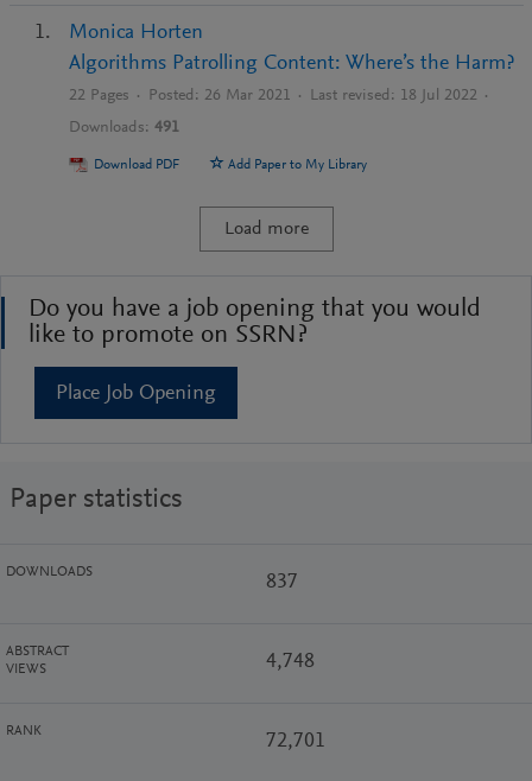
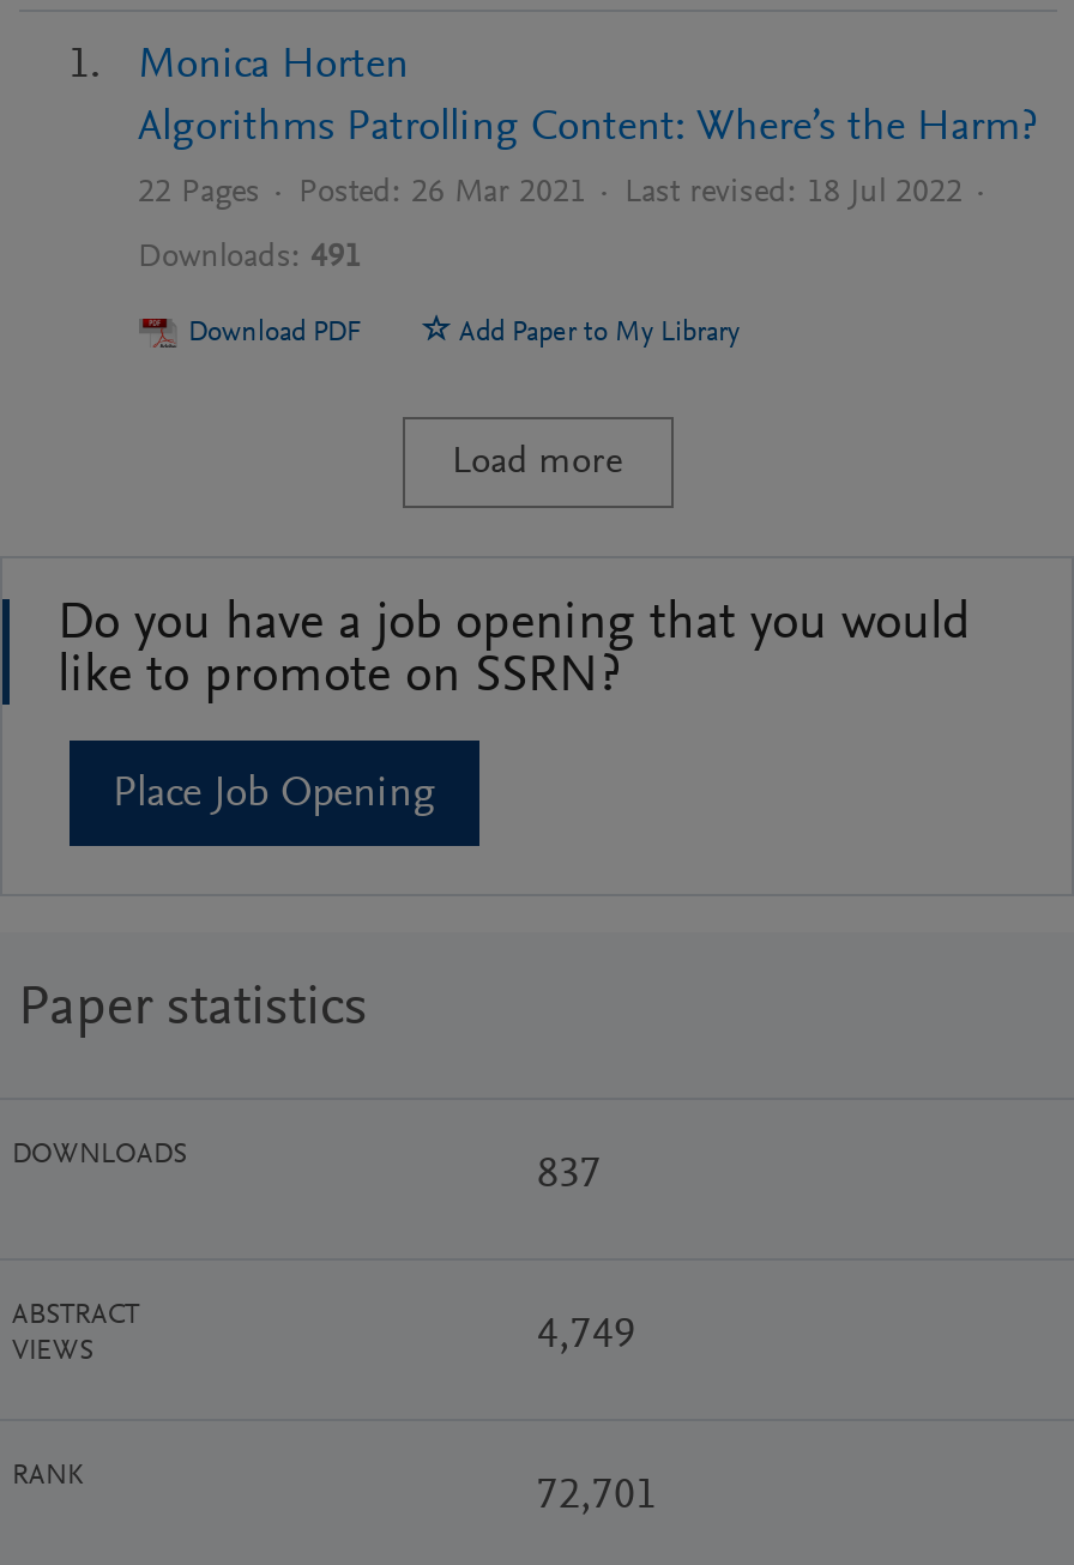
- 4,748
+ 4,749
